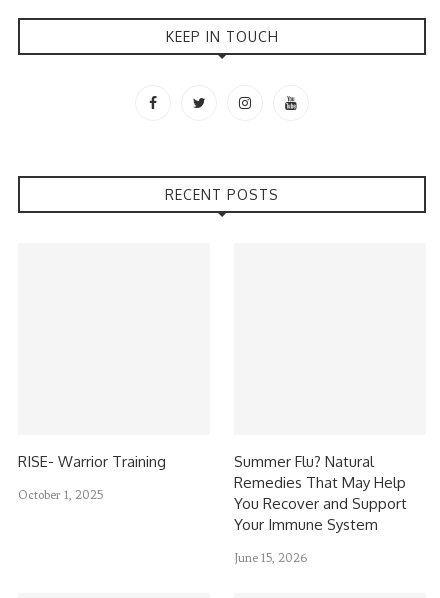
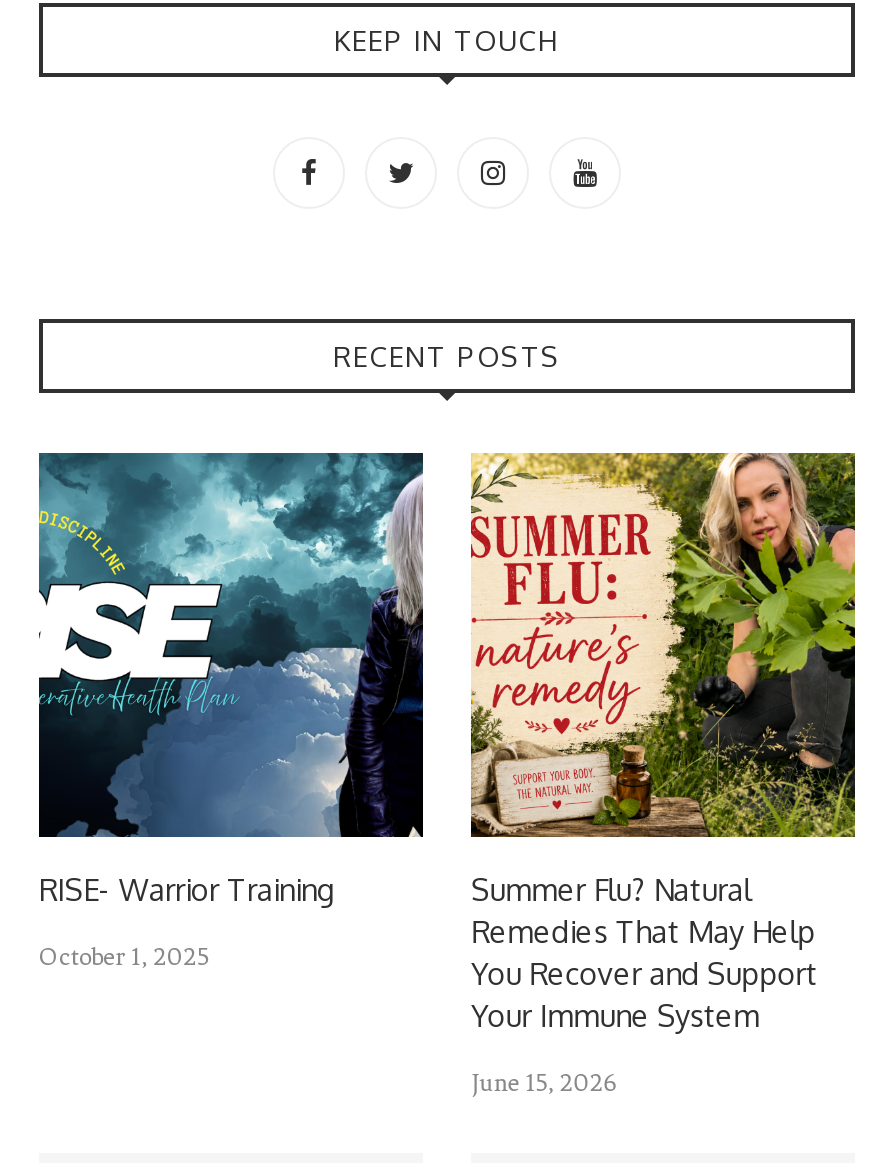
+ [image]

+ [image]
